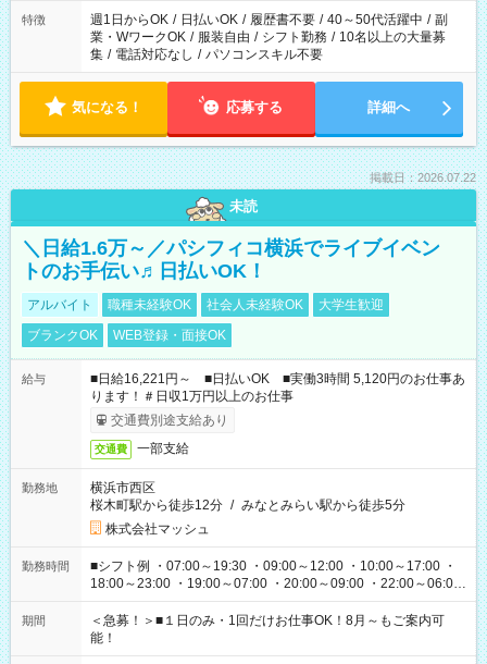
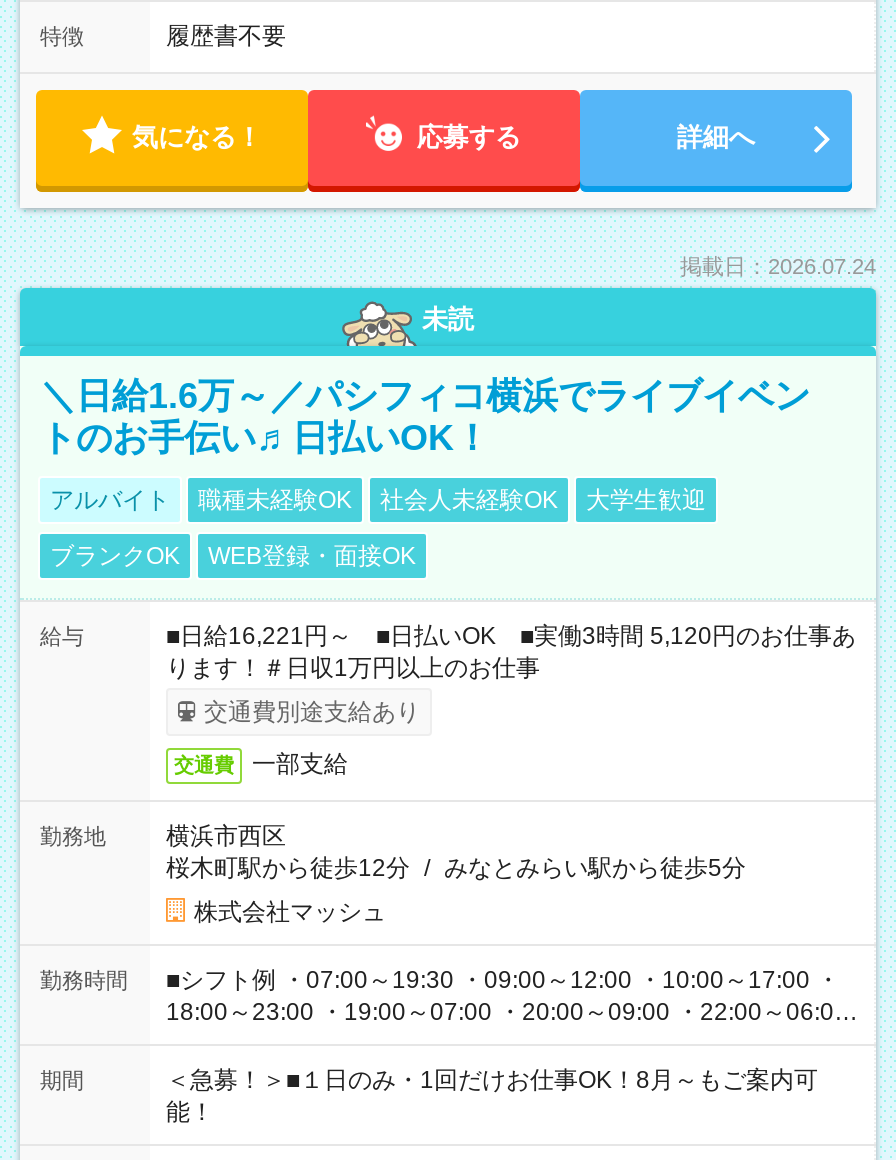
- 週1日からOK / 日払いOK / 履歴書不要 / 40～50代活躍中 / 副
- 業・WワークOK / 服装自由 / シフト勤務 / 10名以上の大量募
- 集 / 電話対応なし / パソコンスキル不要
+ 履歴書不要

- 掲載日：2026.07.22
+ 掲載日：2026.07.24
